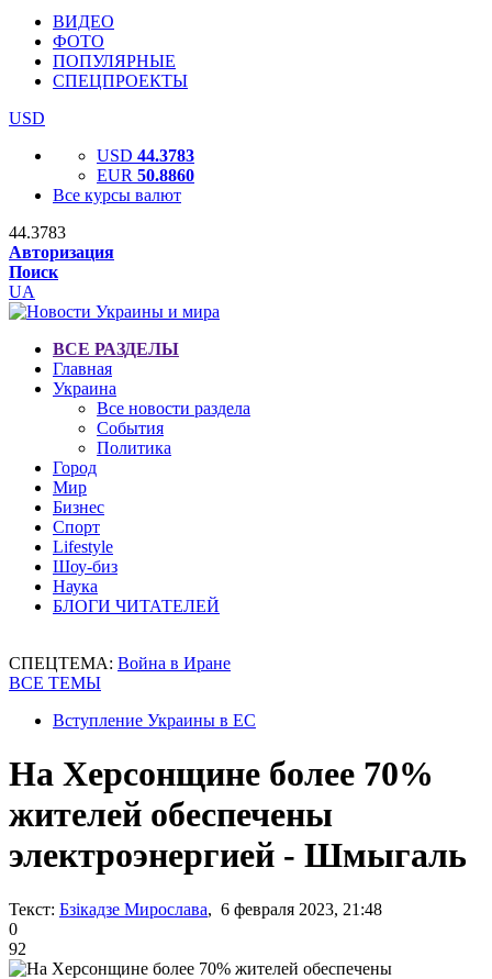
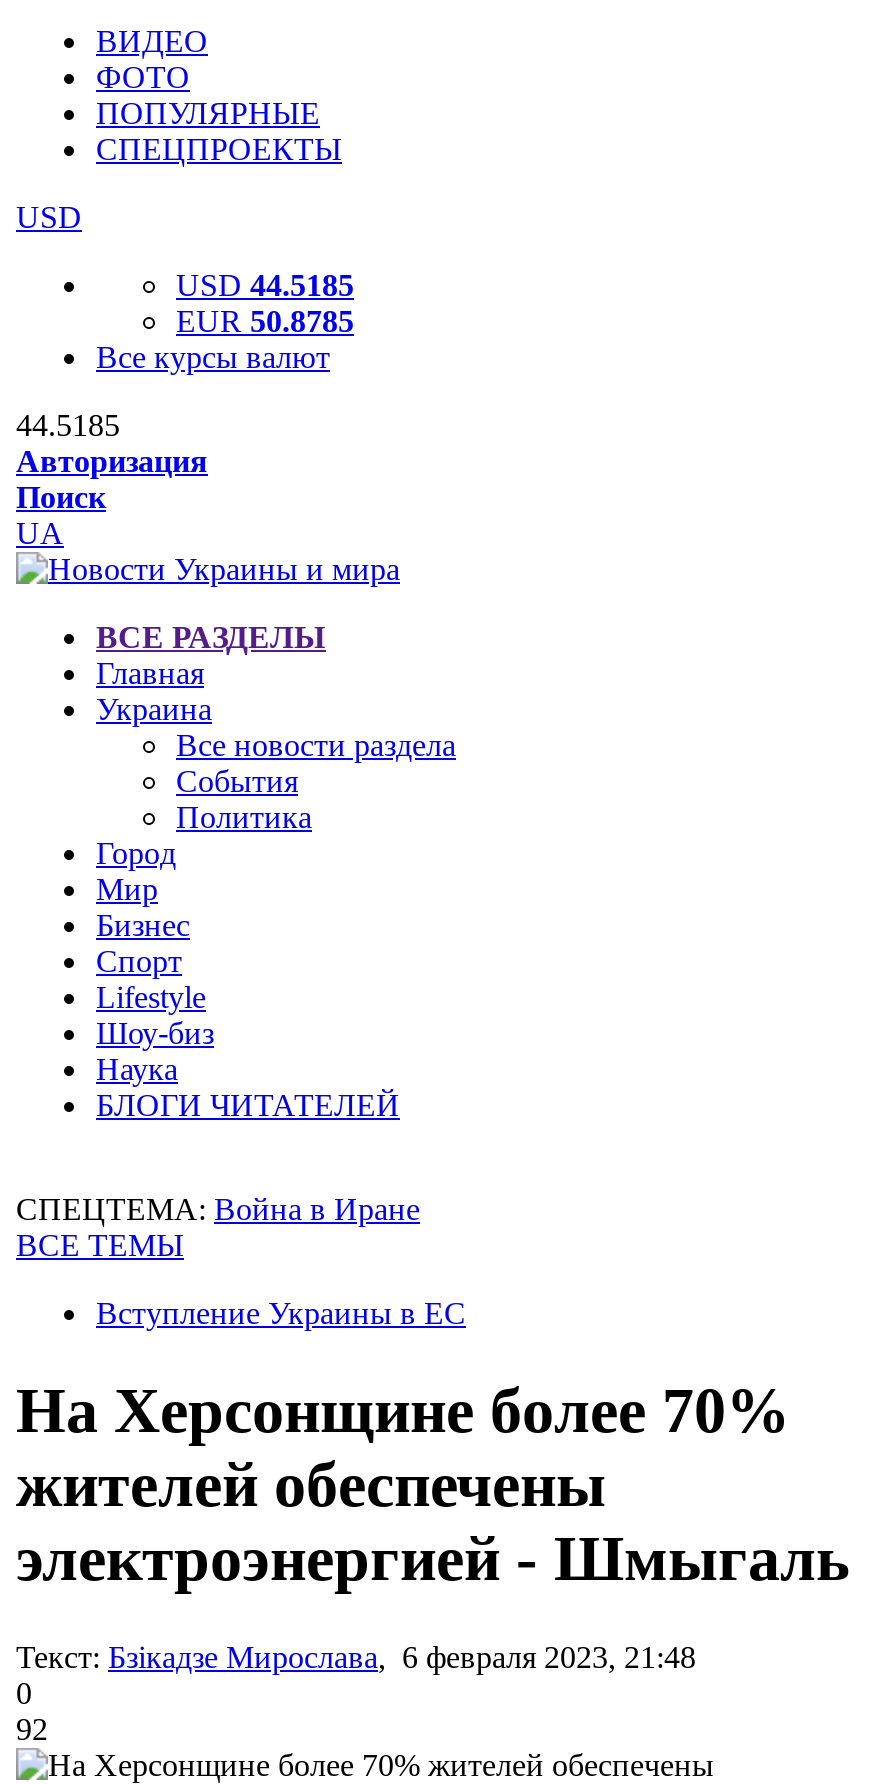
- USD 44.3783
+ USD 44.5185

- EUR 50.8860
+ EUR 50.8785

- 44.3783
+ 44.5185
